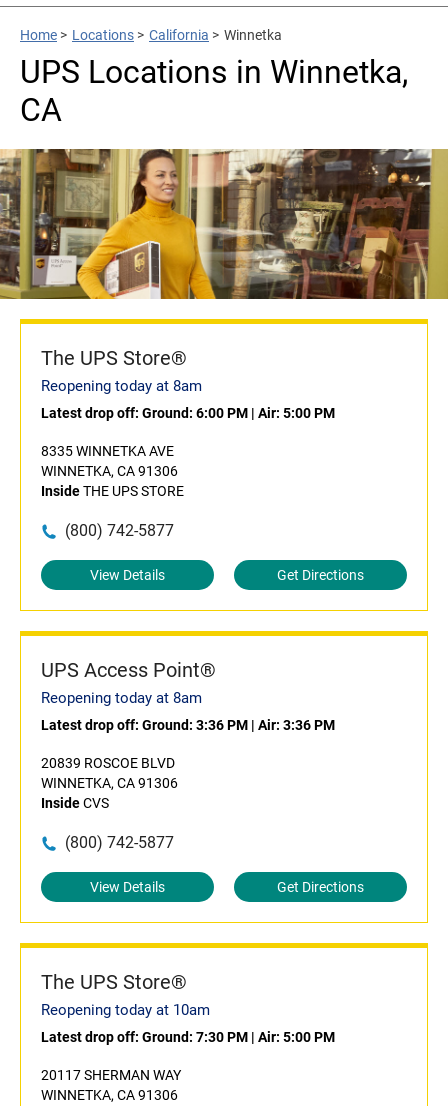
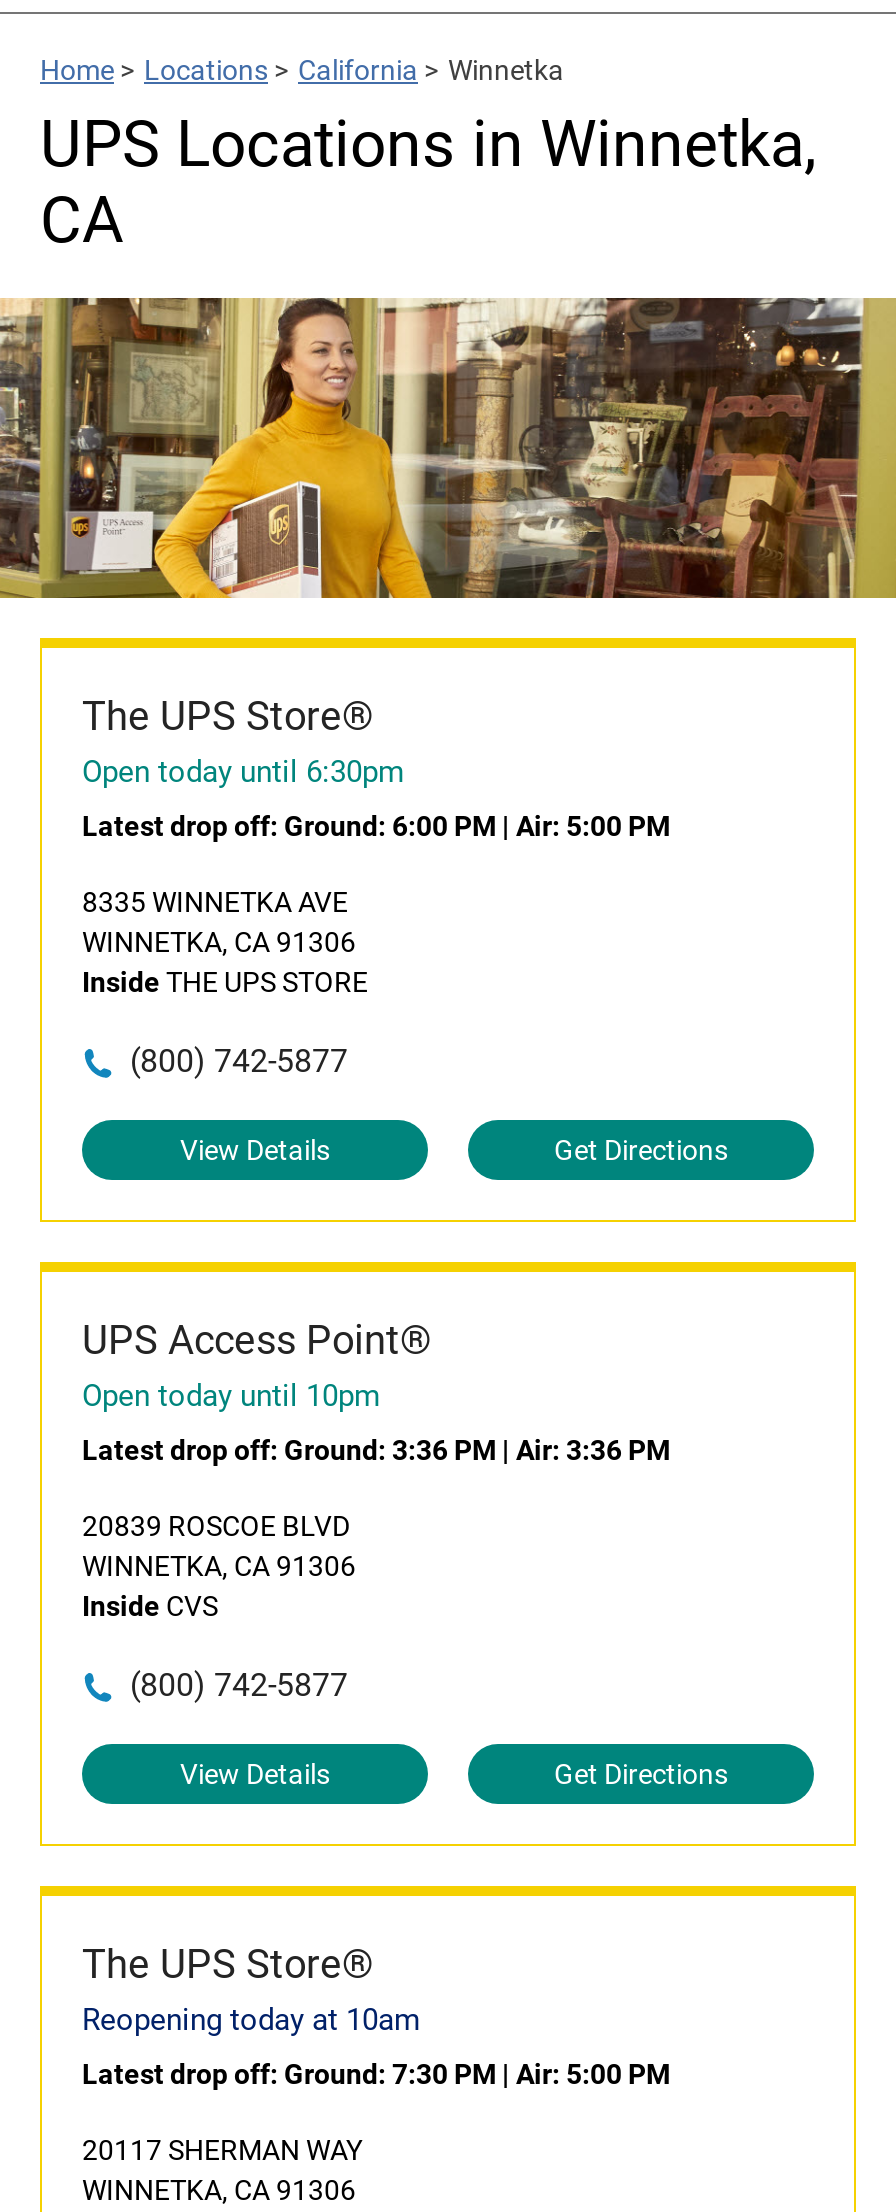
- Reopening today at 8am
+ Open today until 6:30pm

- Reopening today at 8am
+ Open today until 10pm
